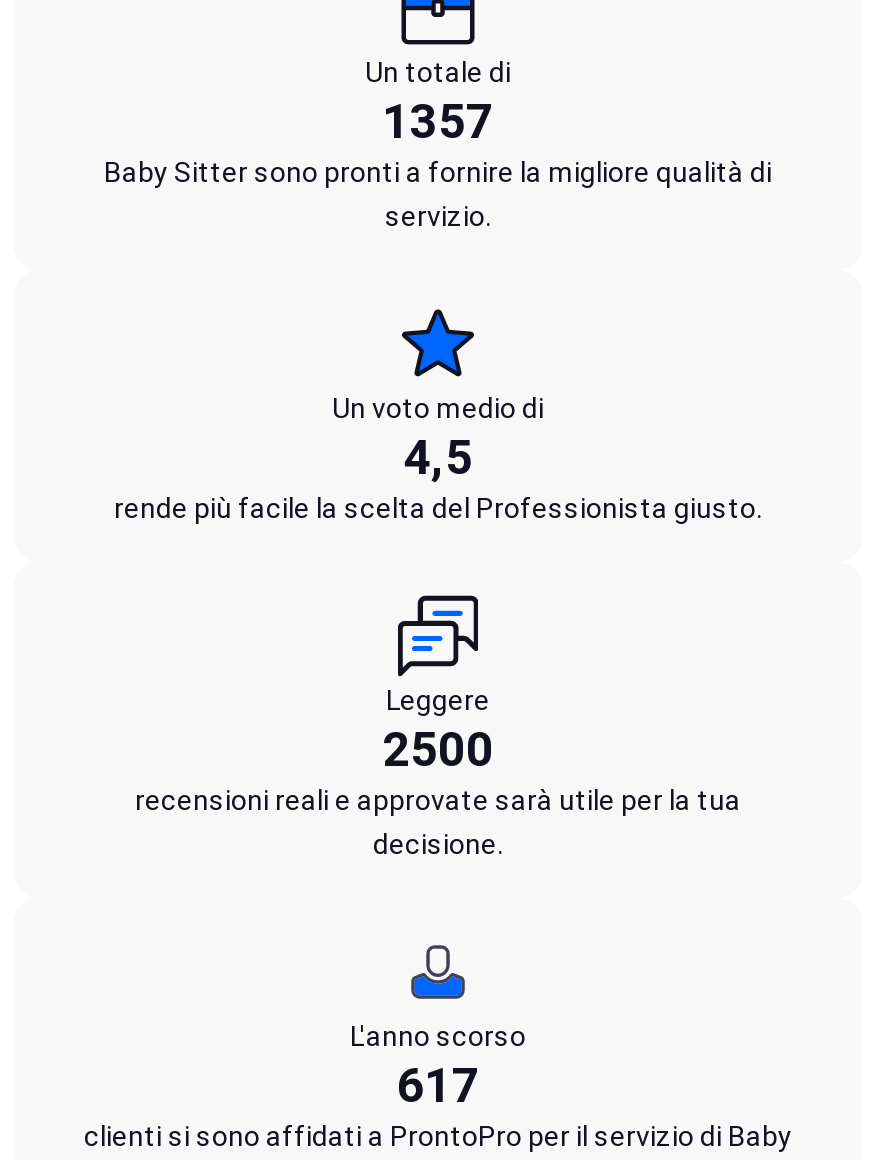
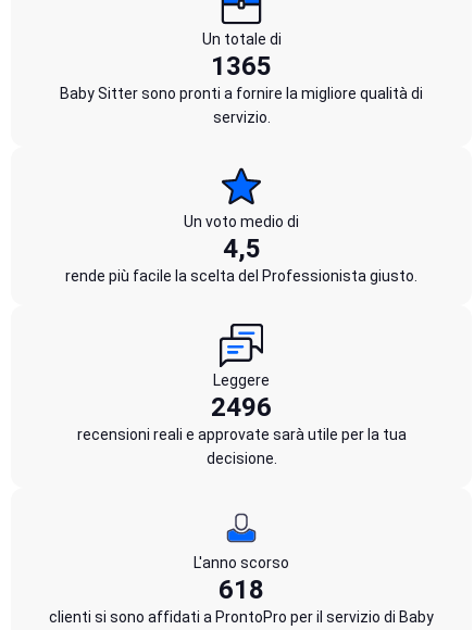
- 1357
+ 1365

- 2500
+ 2496

- 617
+ 618
